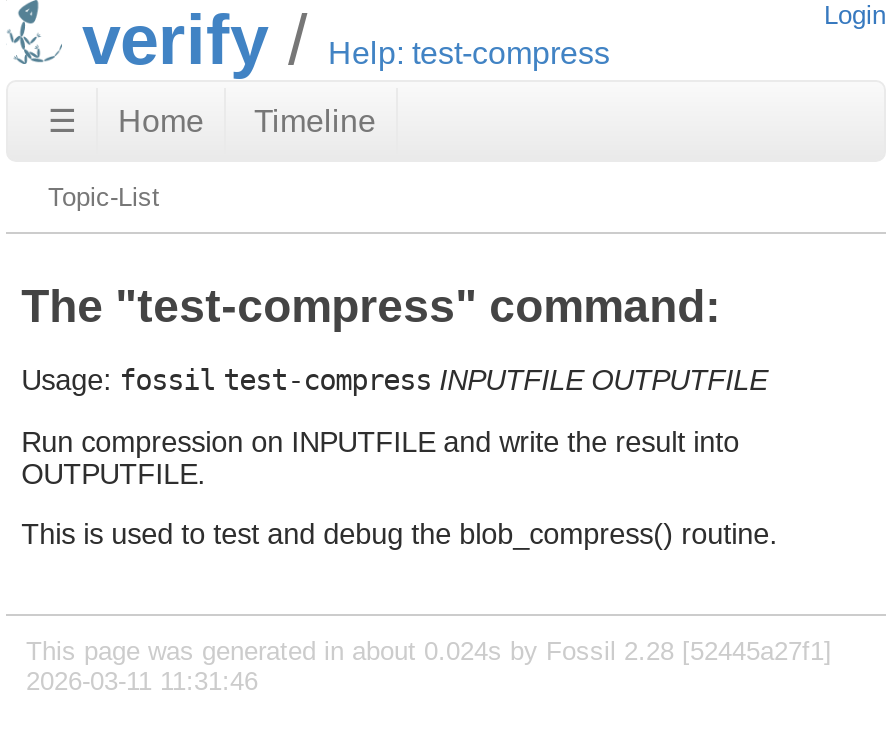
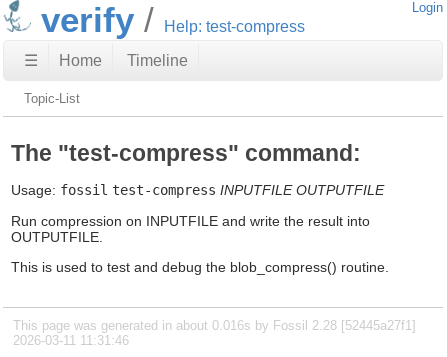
- This page was generated in about 0.024s by Fossil 2.28 [52445a27f1]
+ This page was generated in about 0.016s by Fossil 2.28 [52445a27f1]
